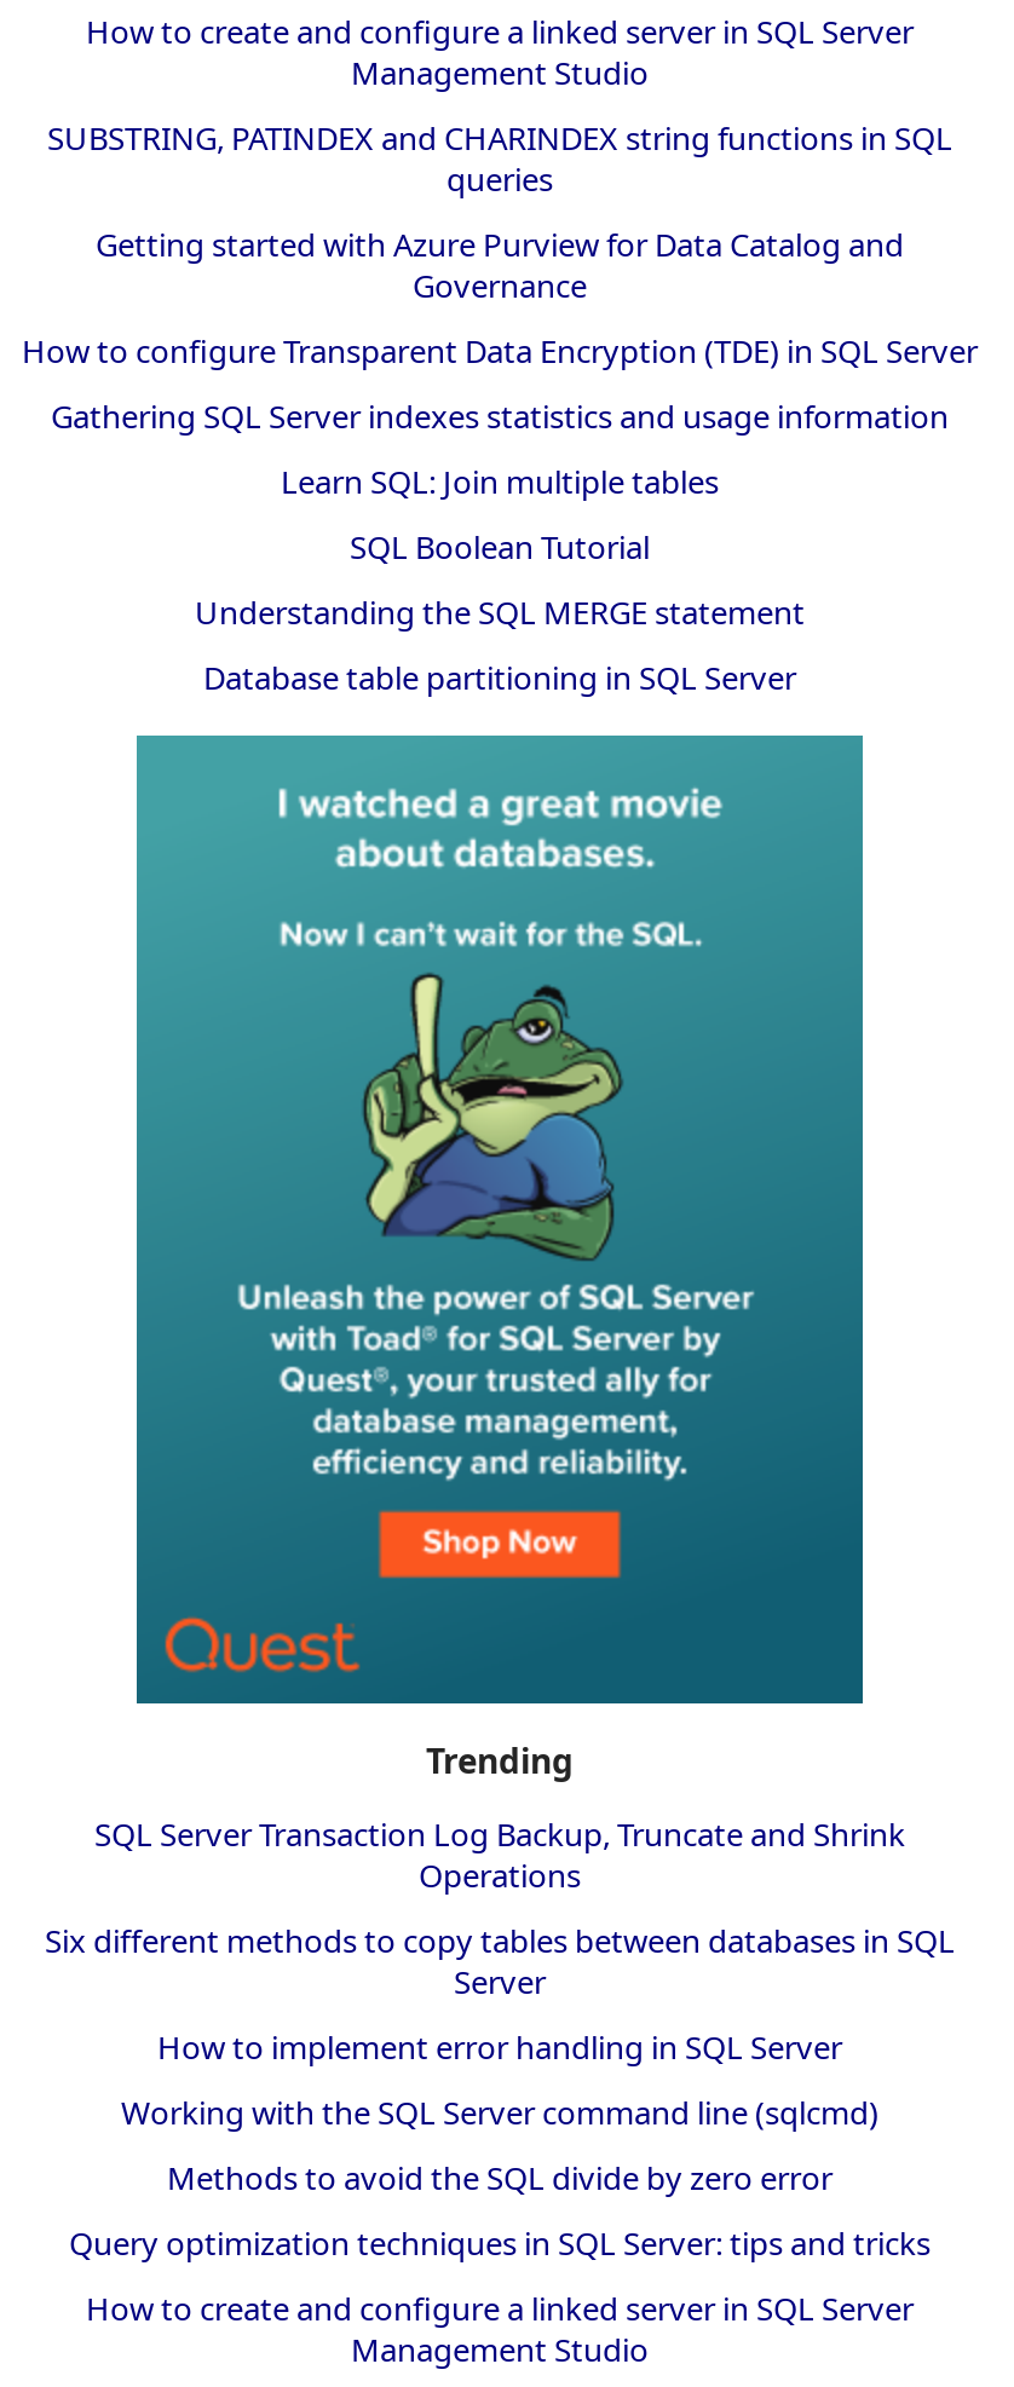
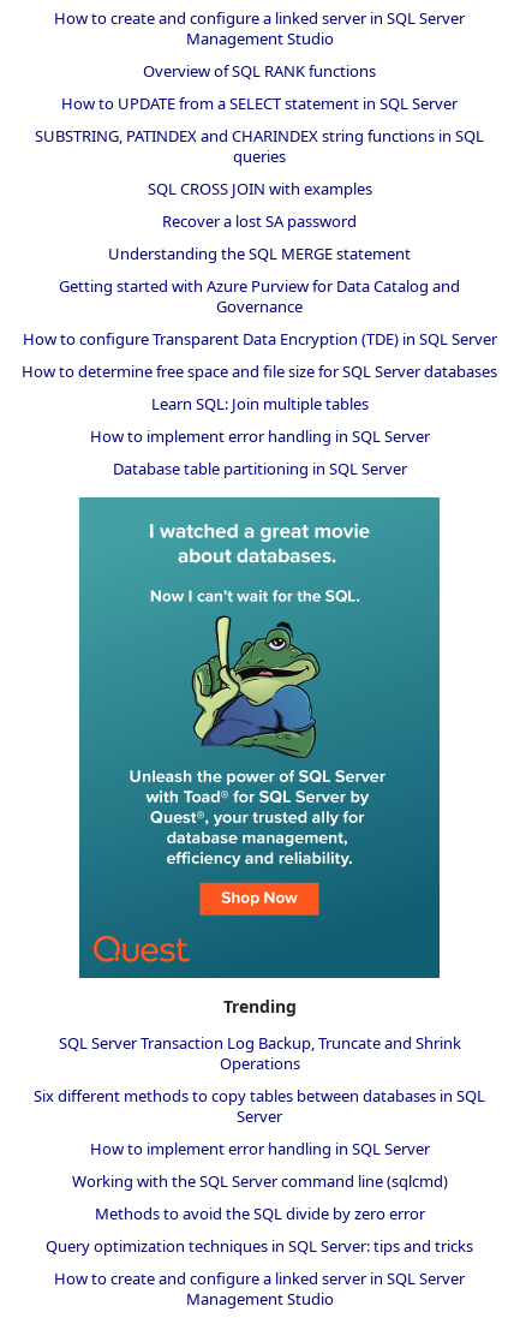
+ Overview of SQL RANK functions
+ How to UPDATE from a SELECT statement in SQL Server

+ SQL CROSS JOIN with examples
+ Recover a lost SA password

moved down: Getting started with Azure Purview for Data Catalog and | Governance | How to configure Transparent Data Encryption (TDE) in SQL Server

- Gathering SQL Server indexes statistics and usage information
+ How to determine free space and file size for SQL Server databases

moved down: Learn SQL: Join multiple tables

- SQL Boolean Tutorial
+ How to implement error handling in SQL Server

moved up: Understanding the SQL MERGE statement
